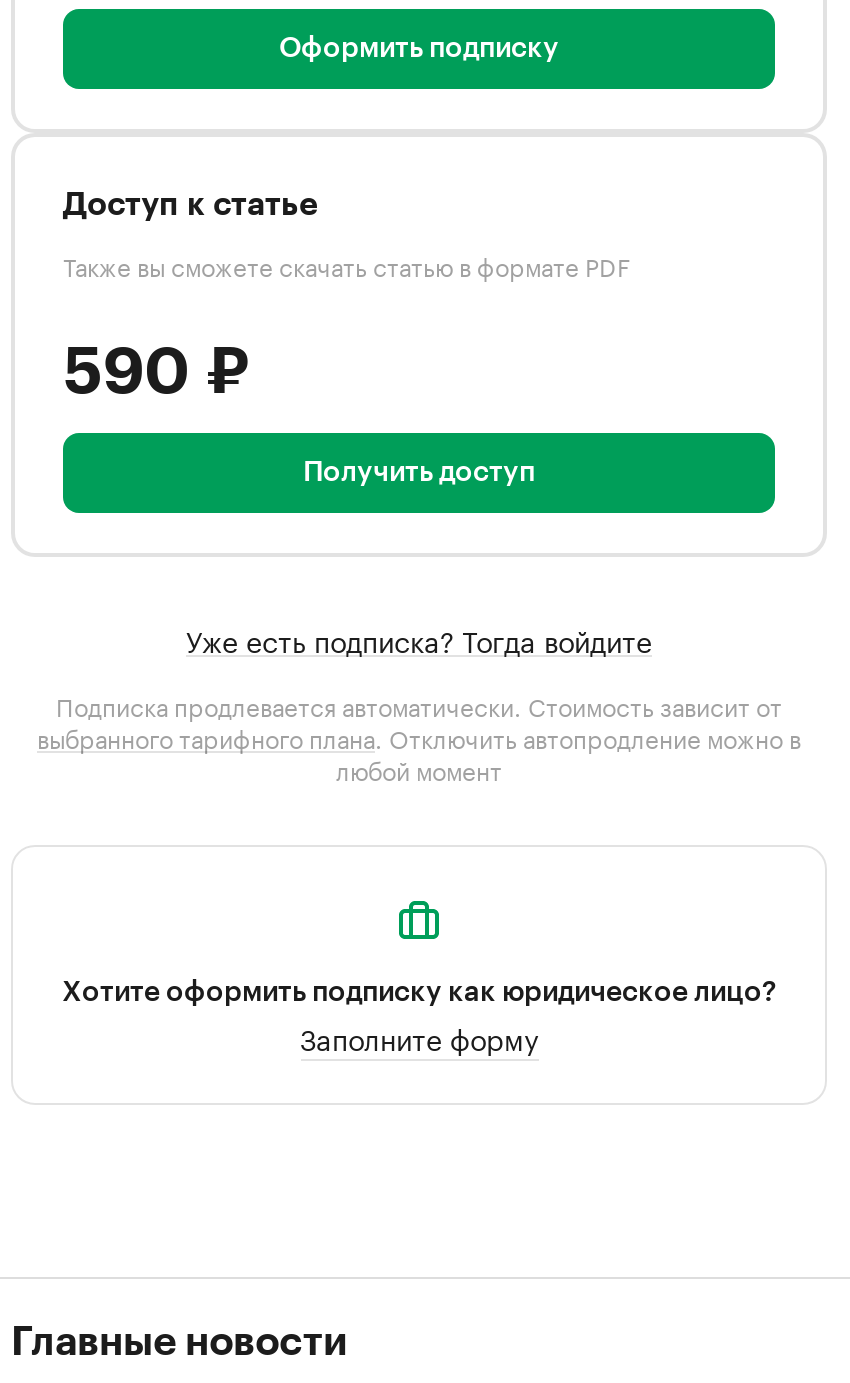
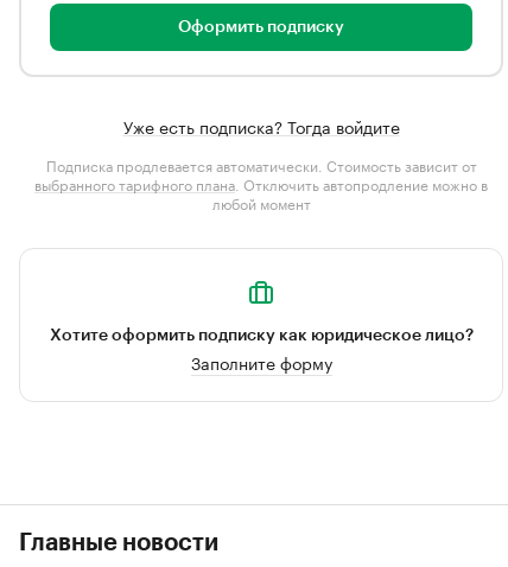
- Доступ к статье
- Также вы сможете скачать статью в формате PDF
- 590 ₽
- Получить доступ
